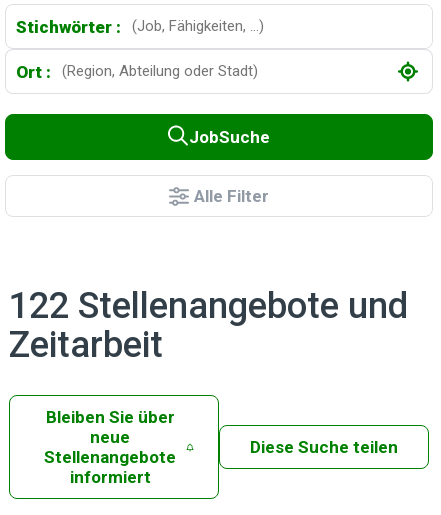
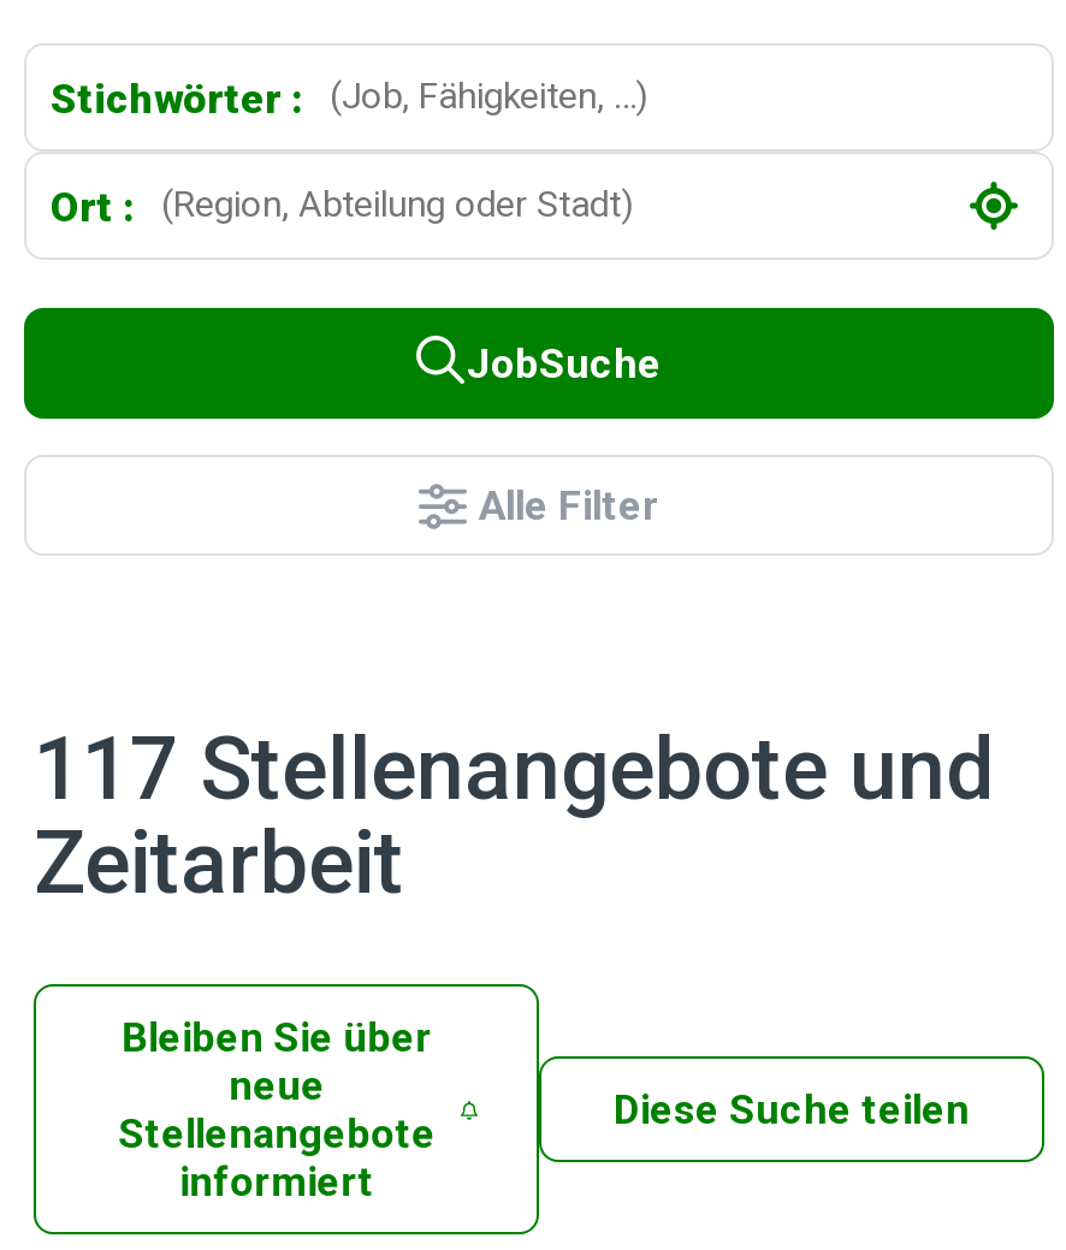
- 122 Stellenangebote und
+ 117 Stellenangebote und
